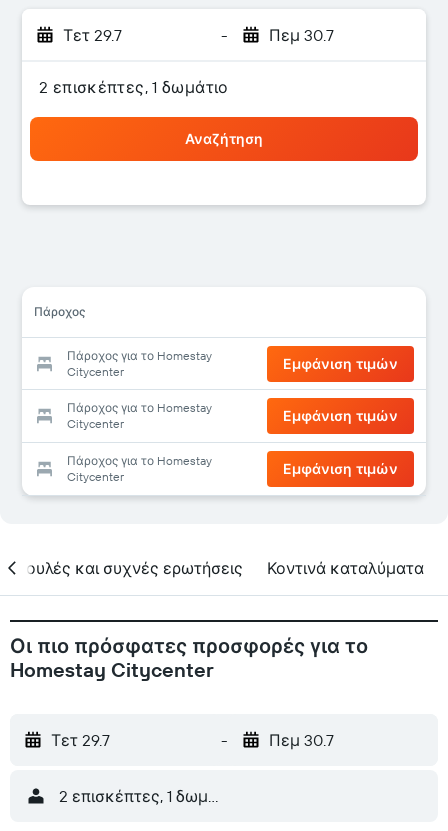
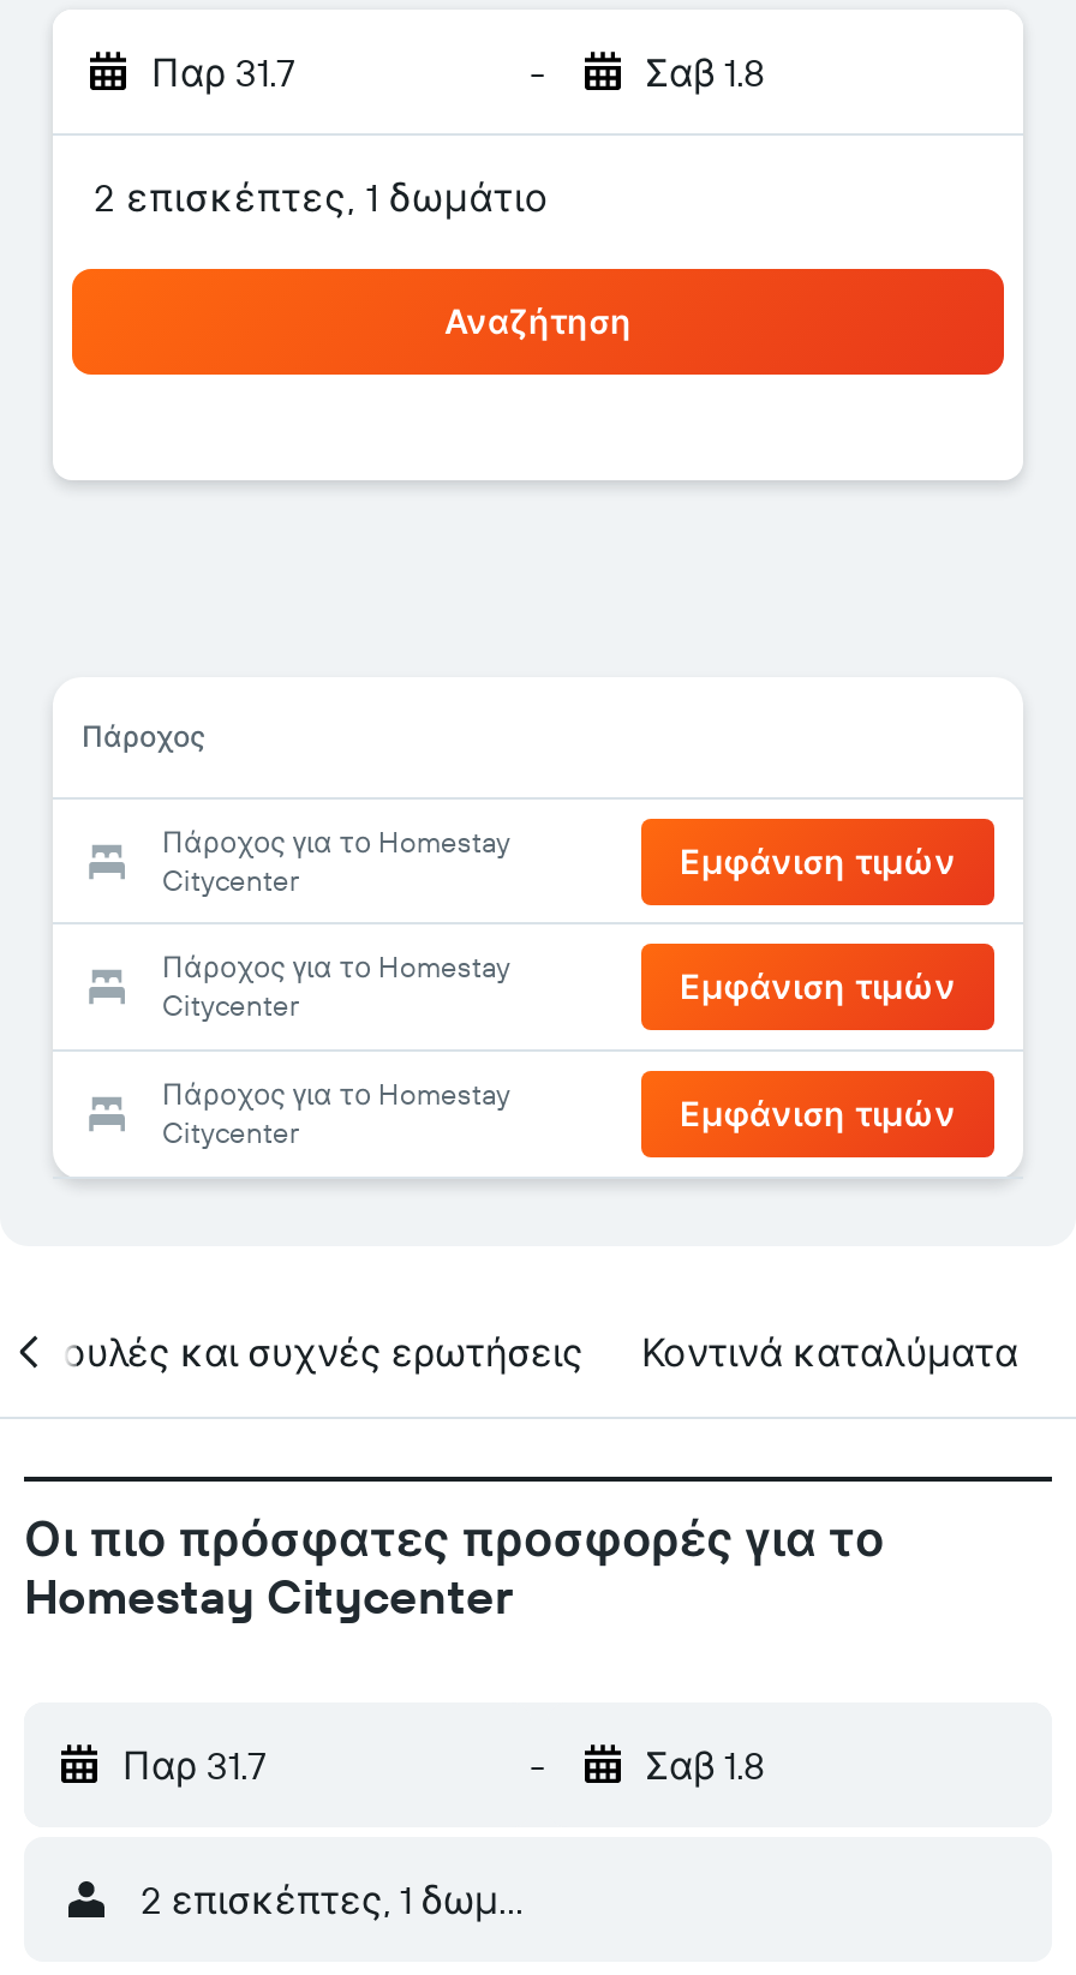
- Τετ 29.7
+ Παρ 31.7

- Πεμ 30.7
+ Σαβ 1.8

- Τετ 29.7
+ Παρ 31.7

- Πεμ 30.7
+ Σαβ 1.8
